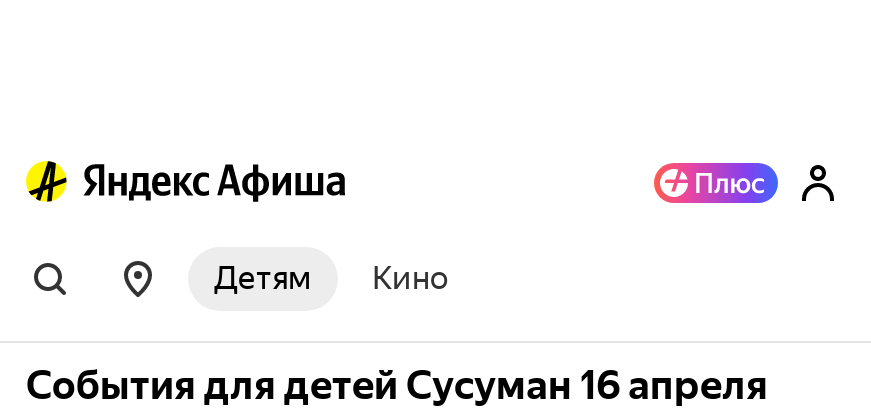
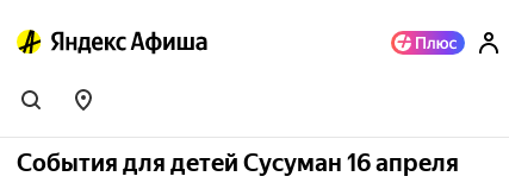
- Детям
- Кино
